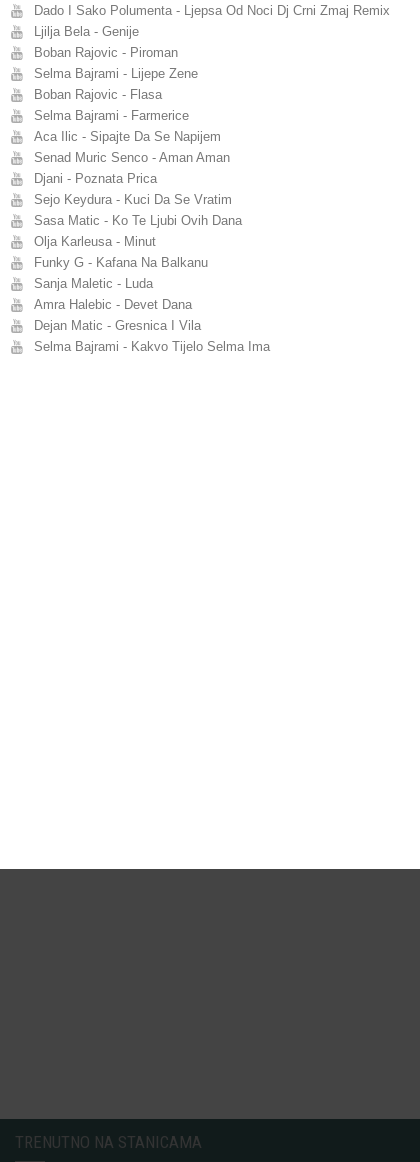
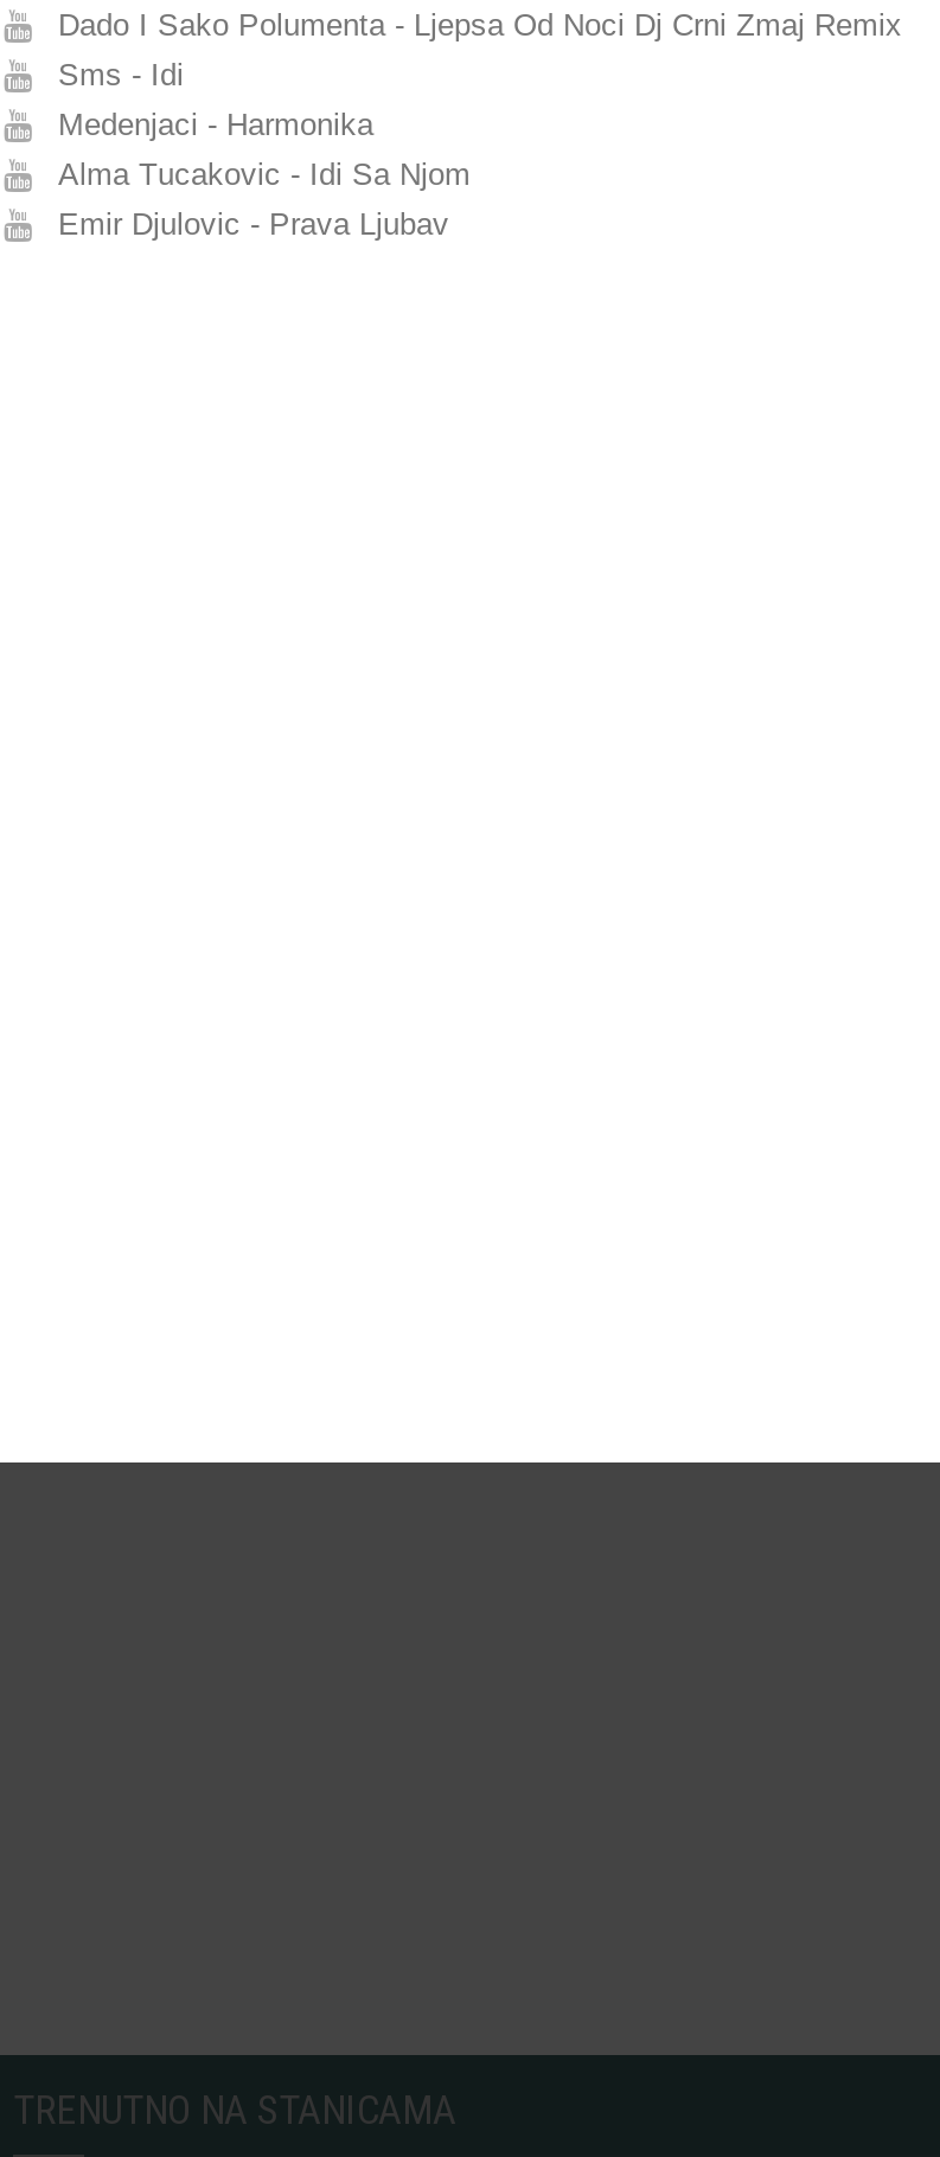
- Ljilja Bela - Genije
- Boban Rajovic - Piroman
- Selma Bajrami - Lijepe Zene
- Boban Rajovic - Flasa
- Selma Bajrami - Farmerice
- Aca Ilic - Sipajte Da Se Napijem
- Senad Muric Senco - Aman Aman
- Djani - Poznata Prica
- Sejo Keydura - Kuci Da Se Vratim
- Sasa Matic - Ko Te Ljubi Ovih Dana
- Olja Karleusa - Minut
- Funky G - Kafana Na Balkanu
- Sanja Maletic - Luda
- Amra Halebic - Devet Dana
- Dejan Matic - Gresnica I Vila
- Selma Bajrami - Kakvo Tijelo Selma Ima
+ Sms - Idi
+ Medenjaci - Harmonika
+ Alma Tucakovic - Idi Sa Njom
+ Emir Djulovic - Prava Ljubav
